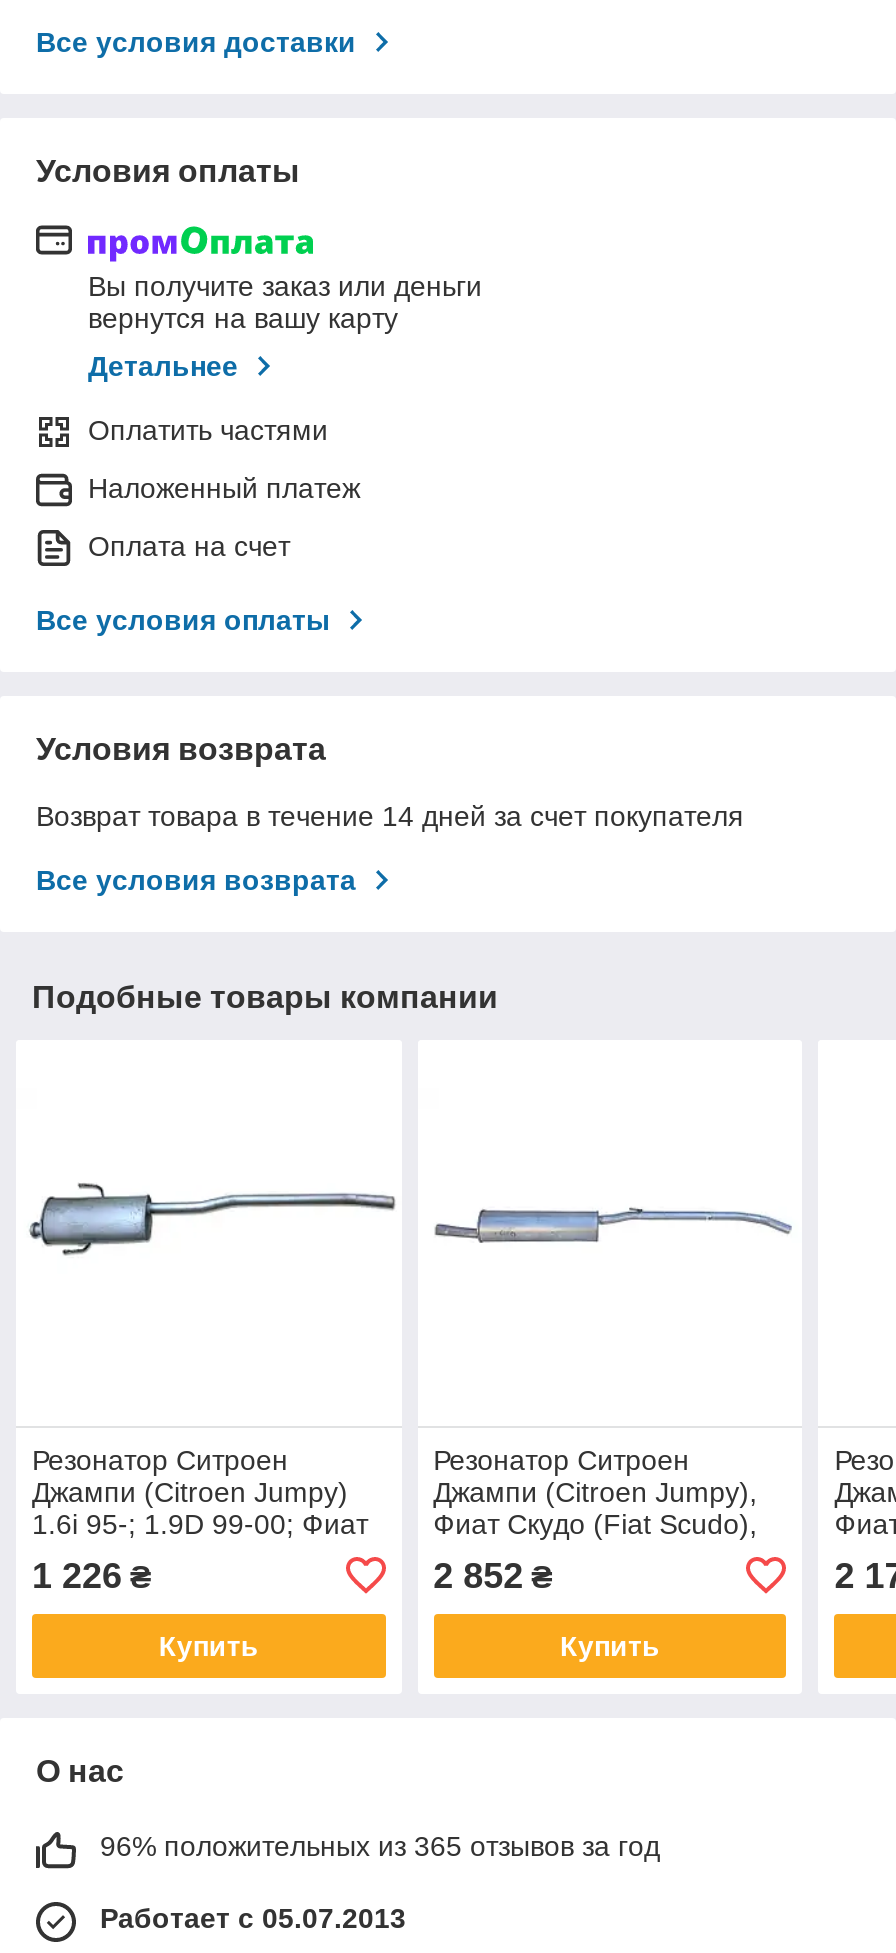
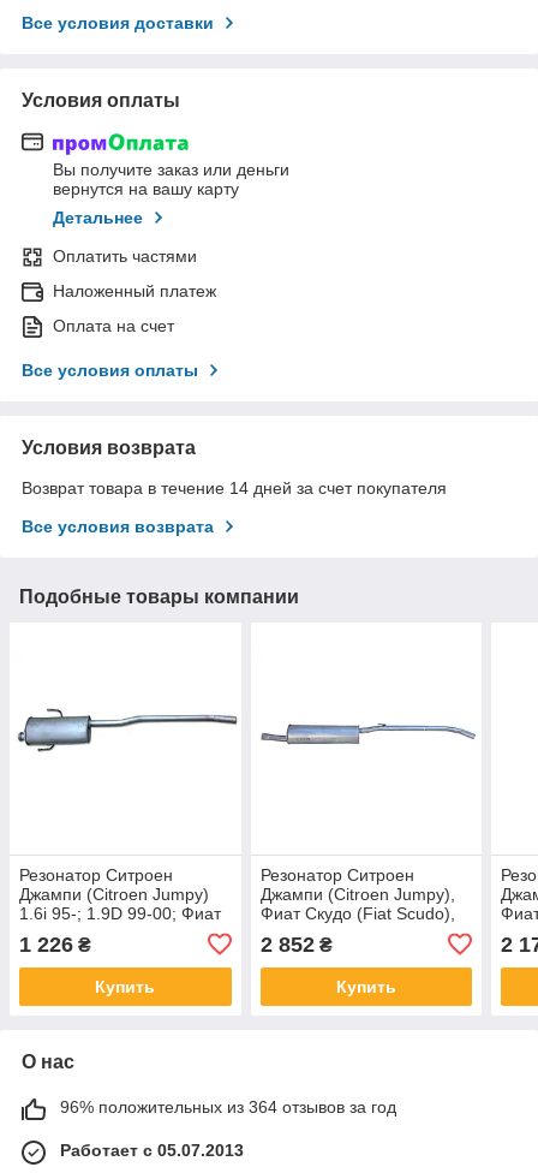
- 96% положительных из 365 отзывов за год
+ 96% положительных из 364 отзывов за год
